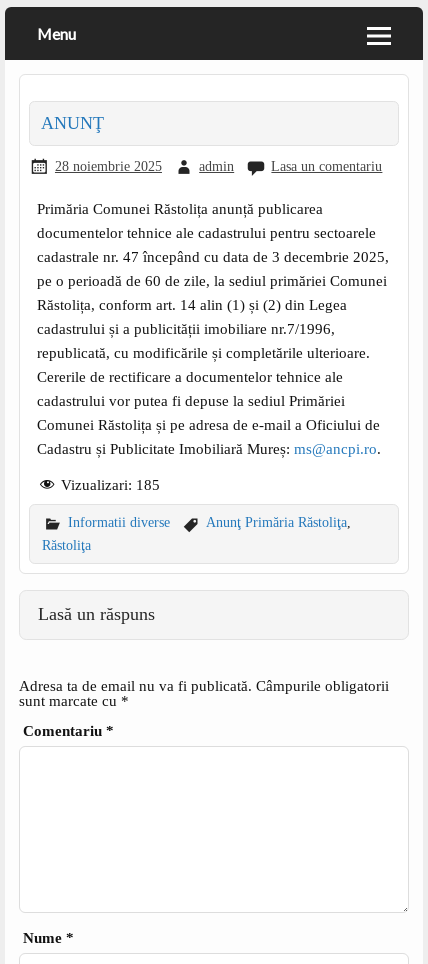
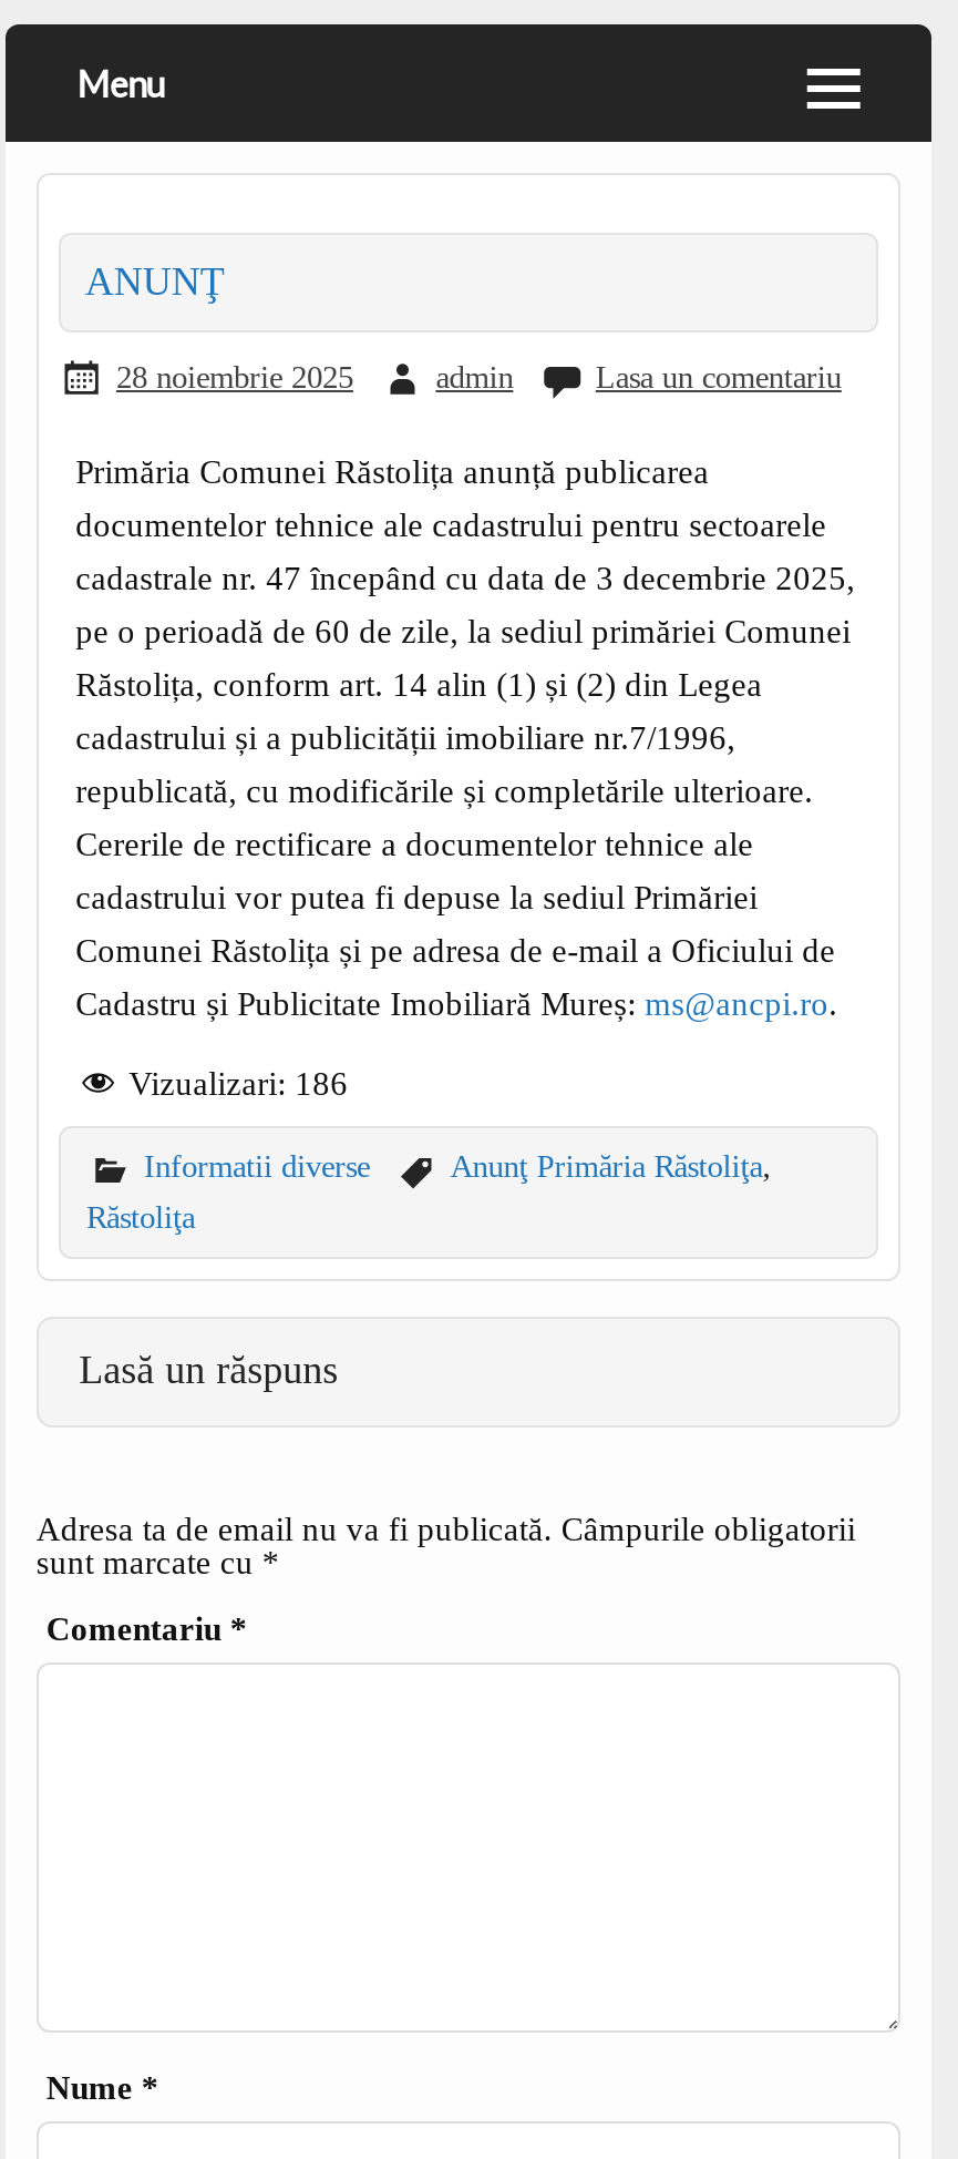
- Vizualizari: 185
+ Vizualizari: 186
